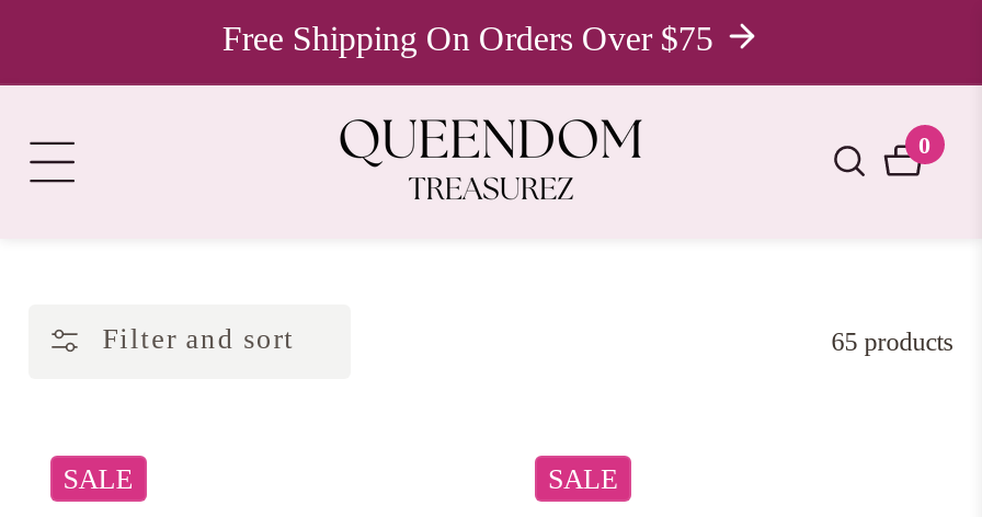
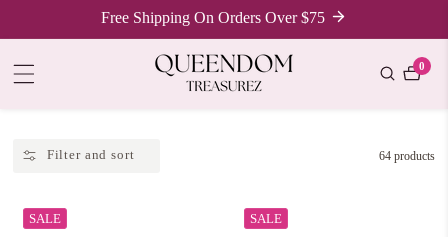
- 65 products
+ 64 products
